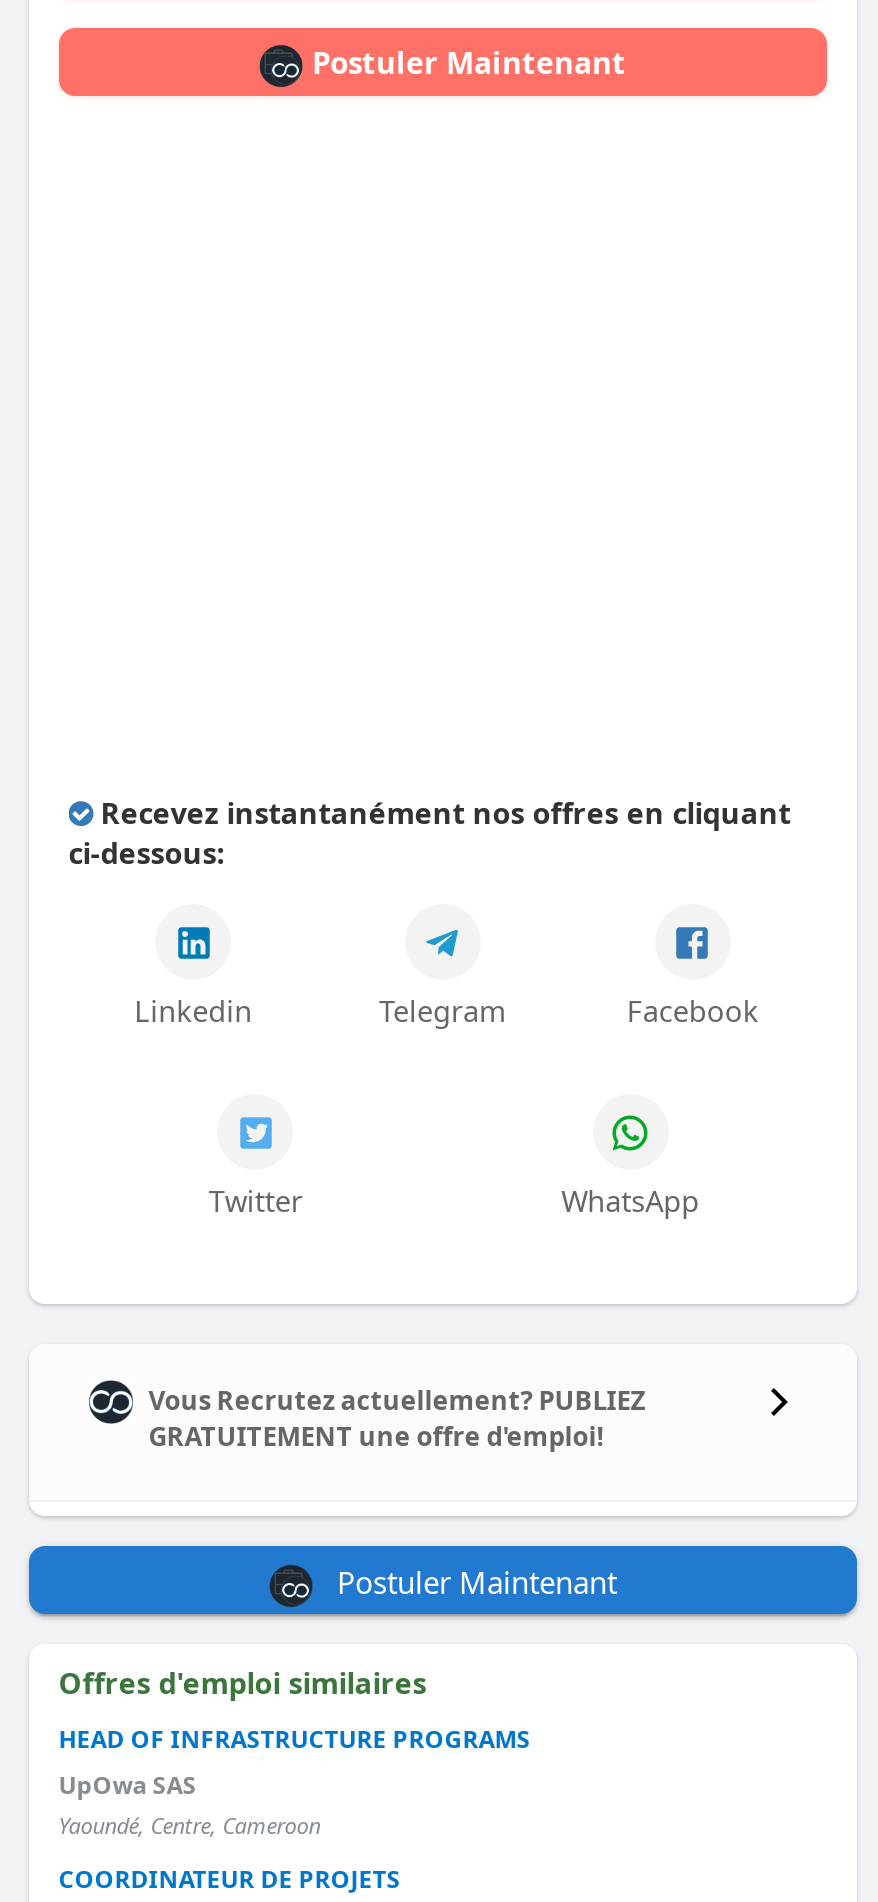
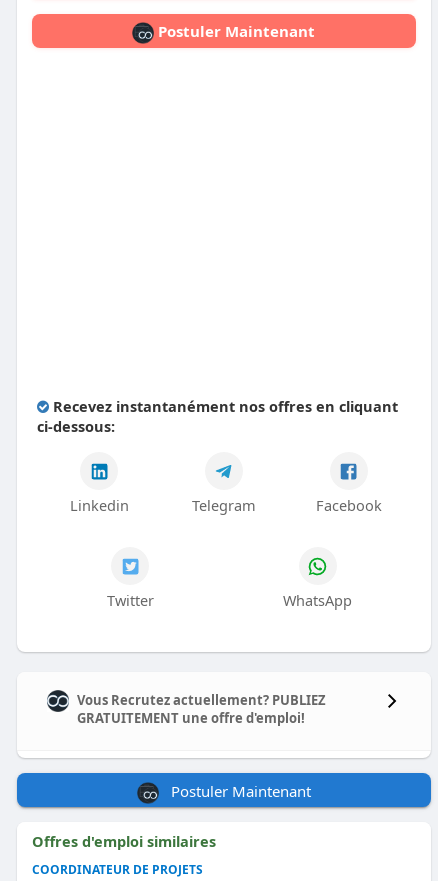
- HEAD OF INFRASTRUCTURE PROGRAMS
- UpOwa SAS
- Yaoundé, Centre, Cameroon
